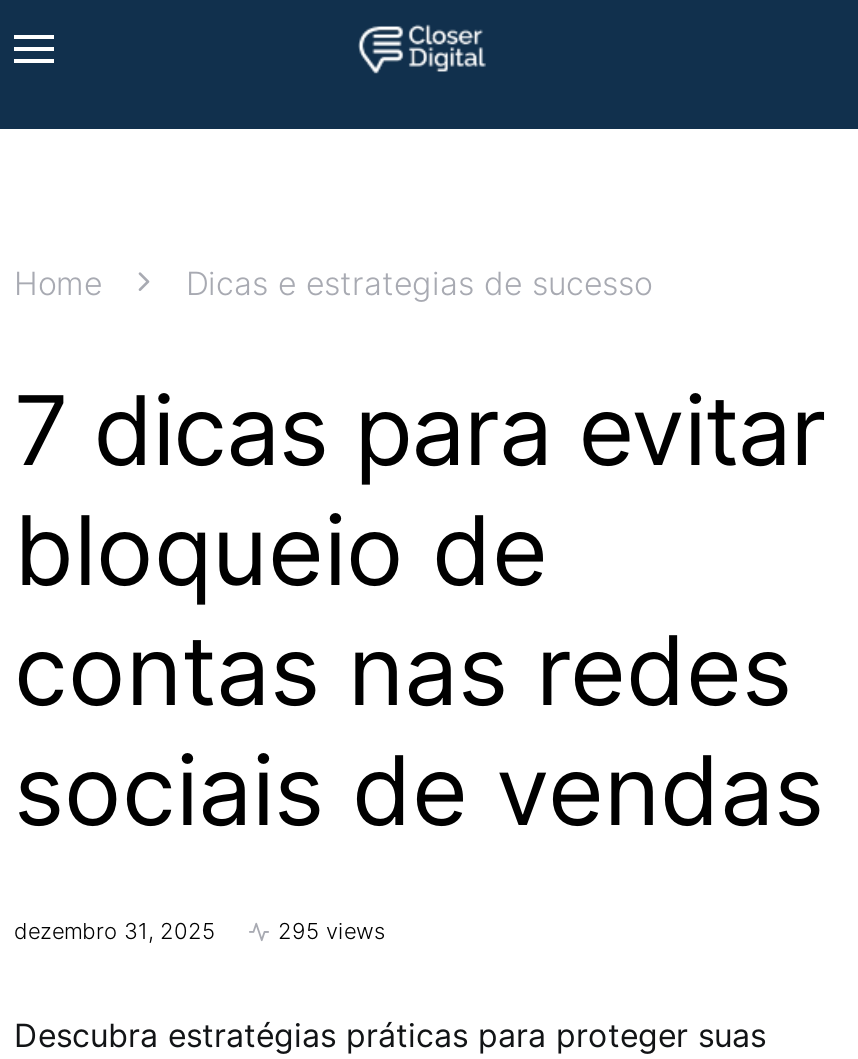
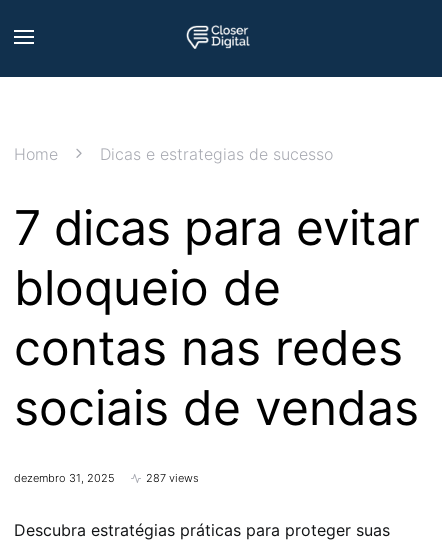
- 295 views
+ 287 views
